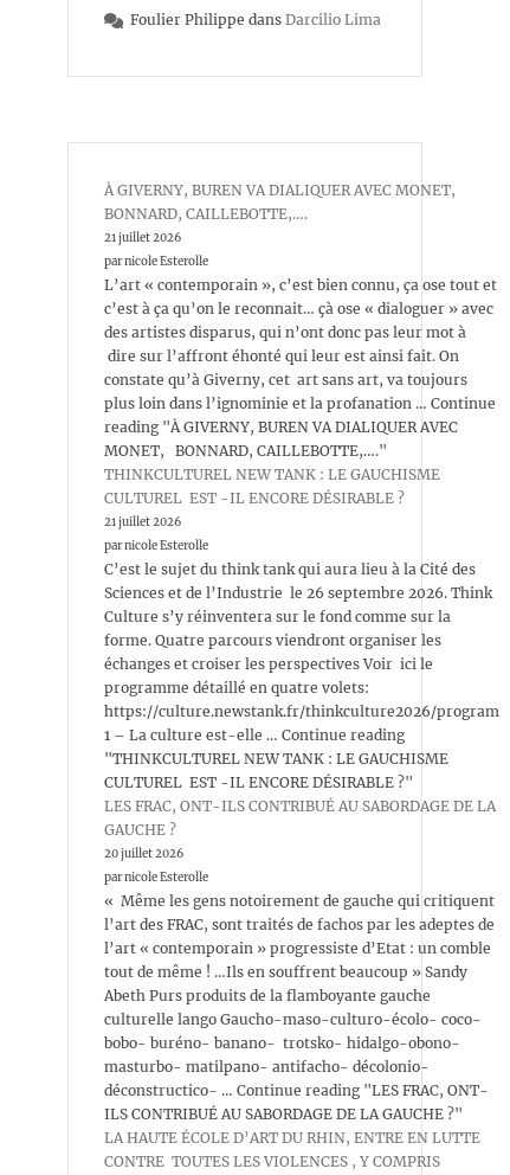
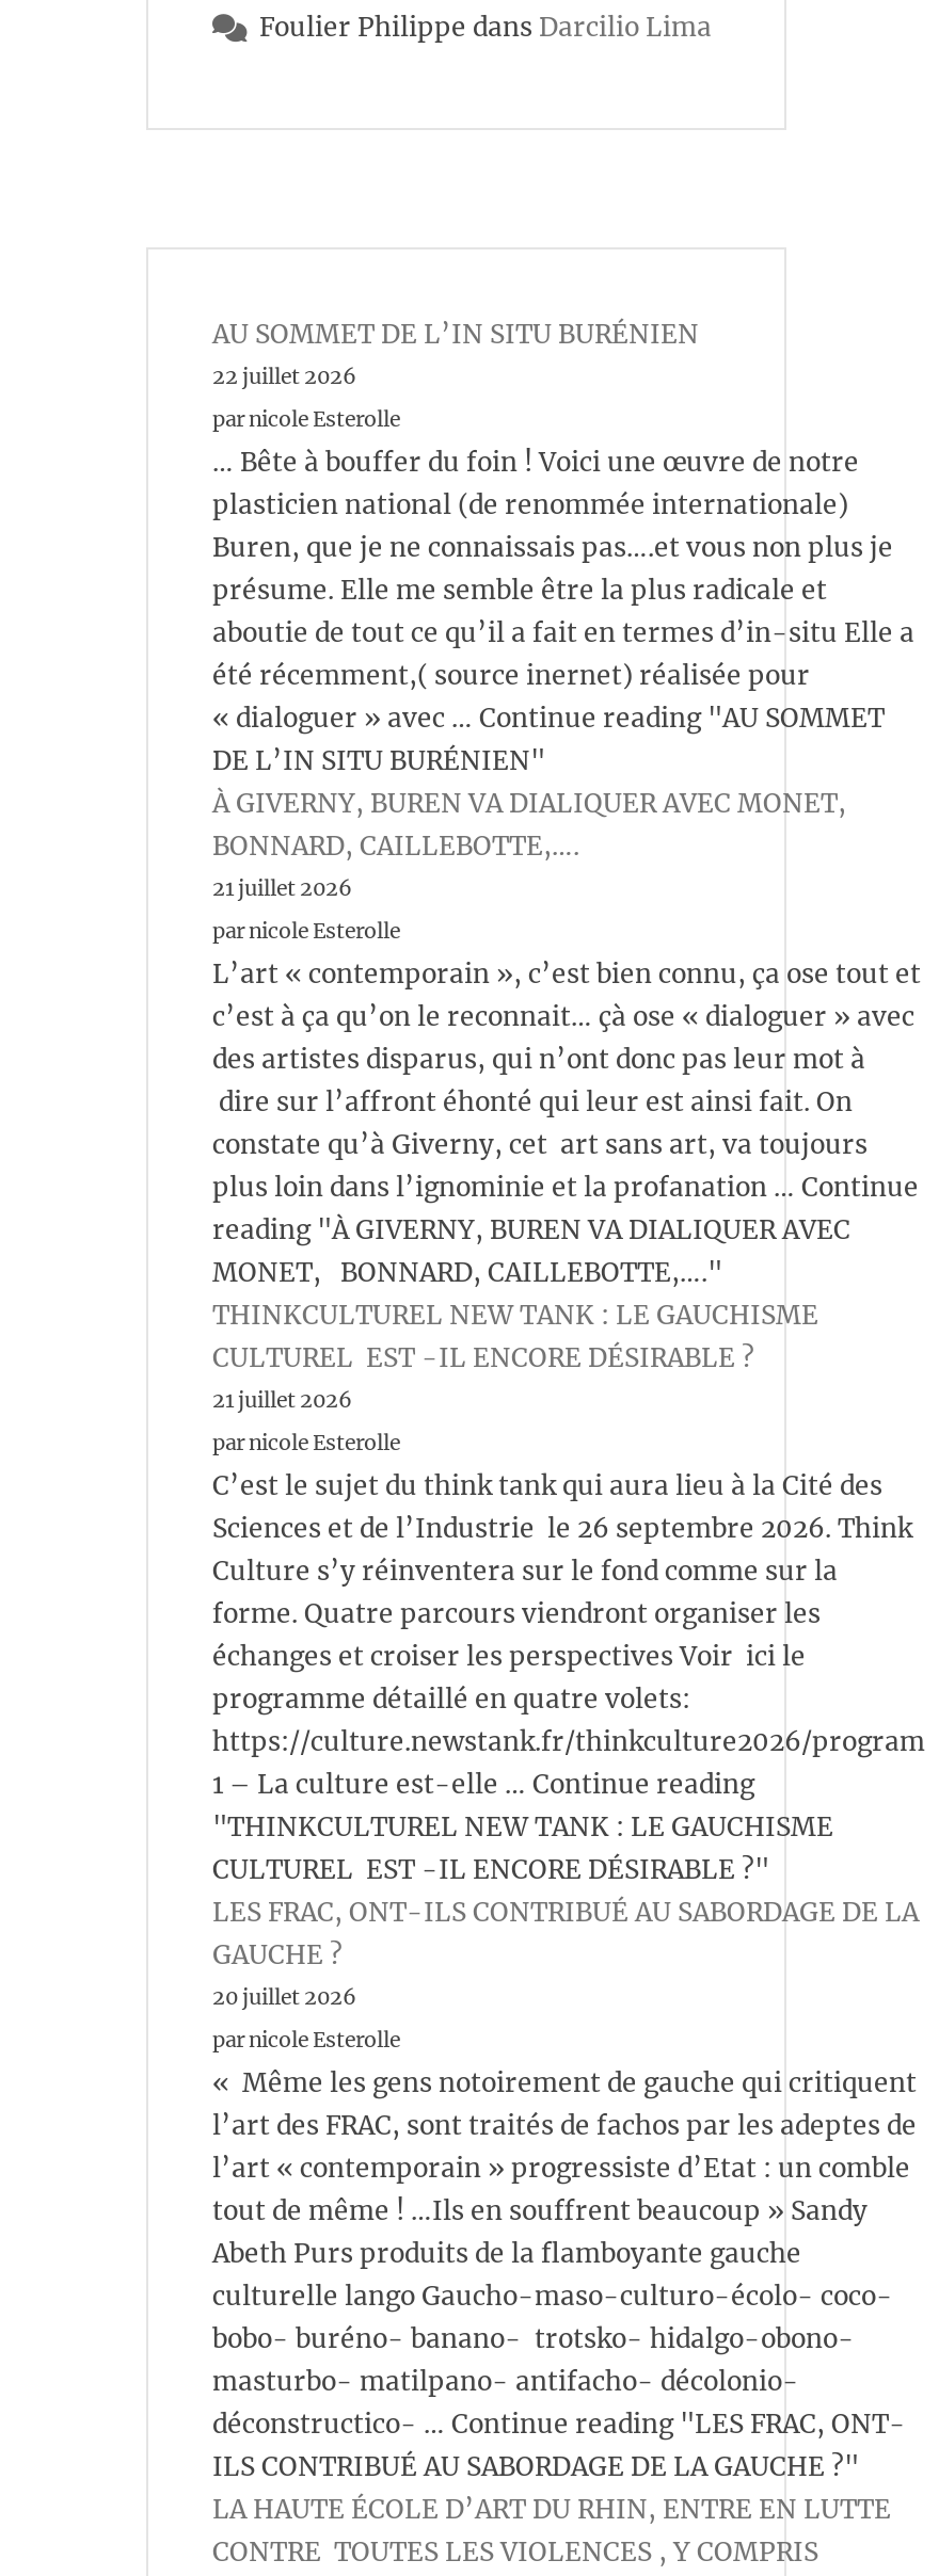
+ AU SOMMET DE L’IN SITU BURÉNIEN
+ 22 juillet 2026
+ par nicole Esterolle
+ … Bête à bouffer du foin ! Voici une œuvre de notre
+ plasticien national (de renommée internationale)
+ Buren, que je ne connaissais pas….et vous non plus je
+ présume. Elle me semble être la plus radicale et
+ aboutie de tout ce qu’il a fait en termes d’in-situ Elle a
+ été récemment,( source inernet) réalisée pour
+ « dialoguer » avec … Continue reading "AU SOMMET
+ DE L’IN SITU BURÉNIEN"
